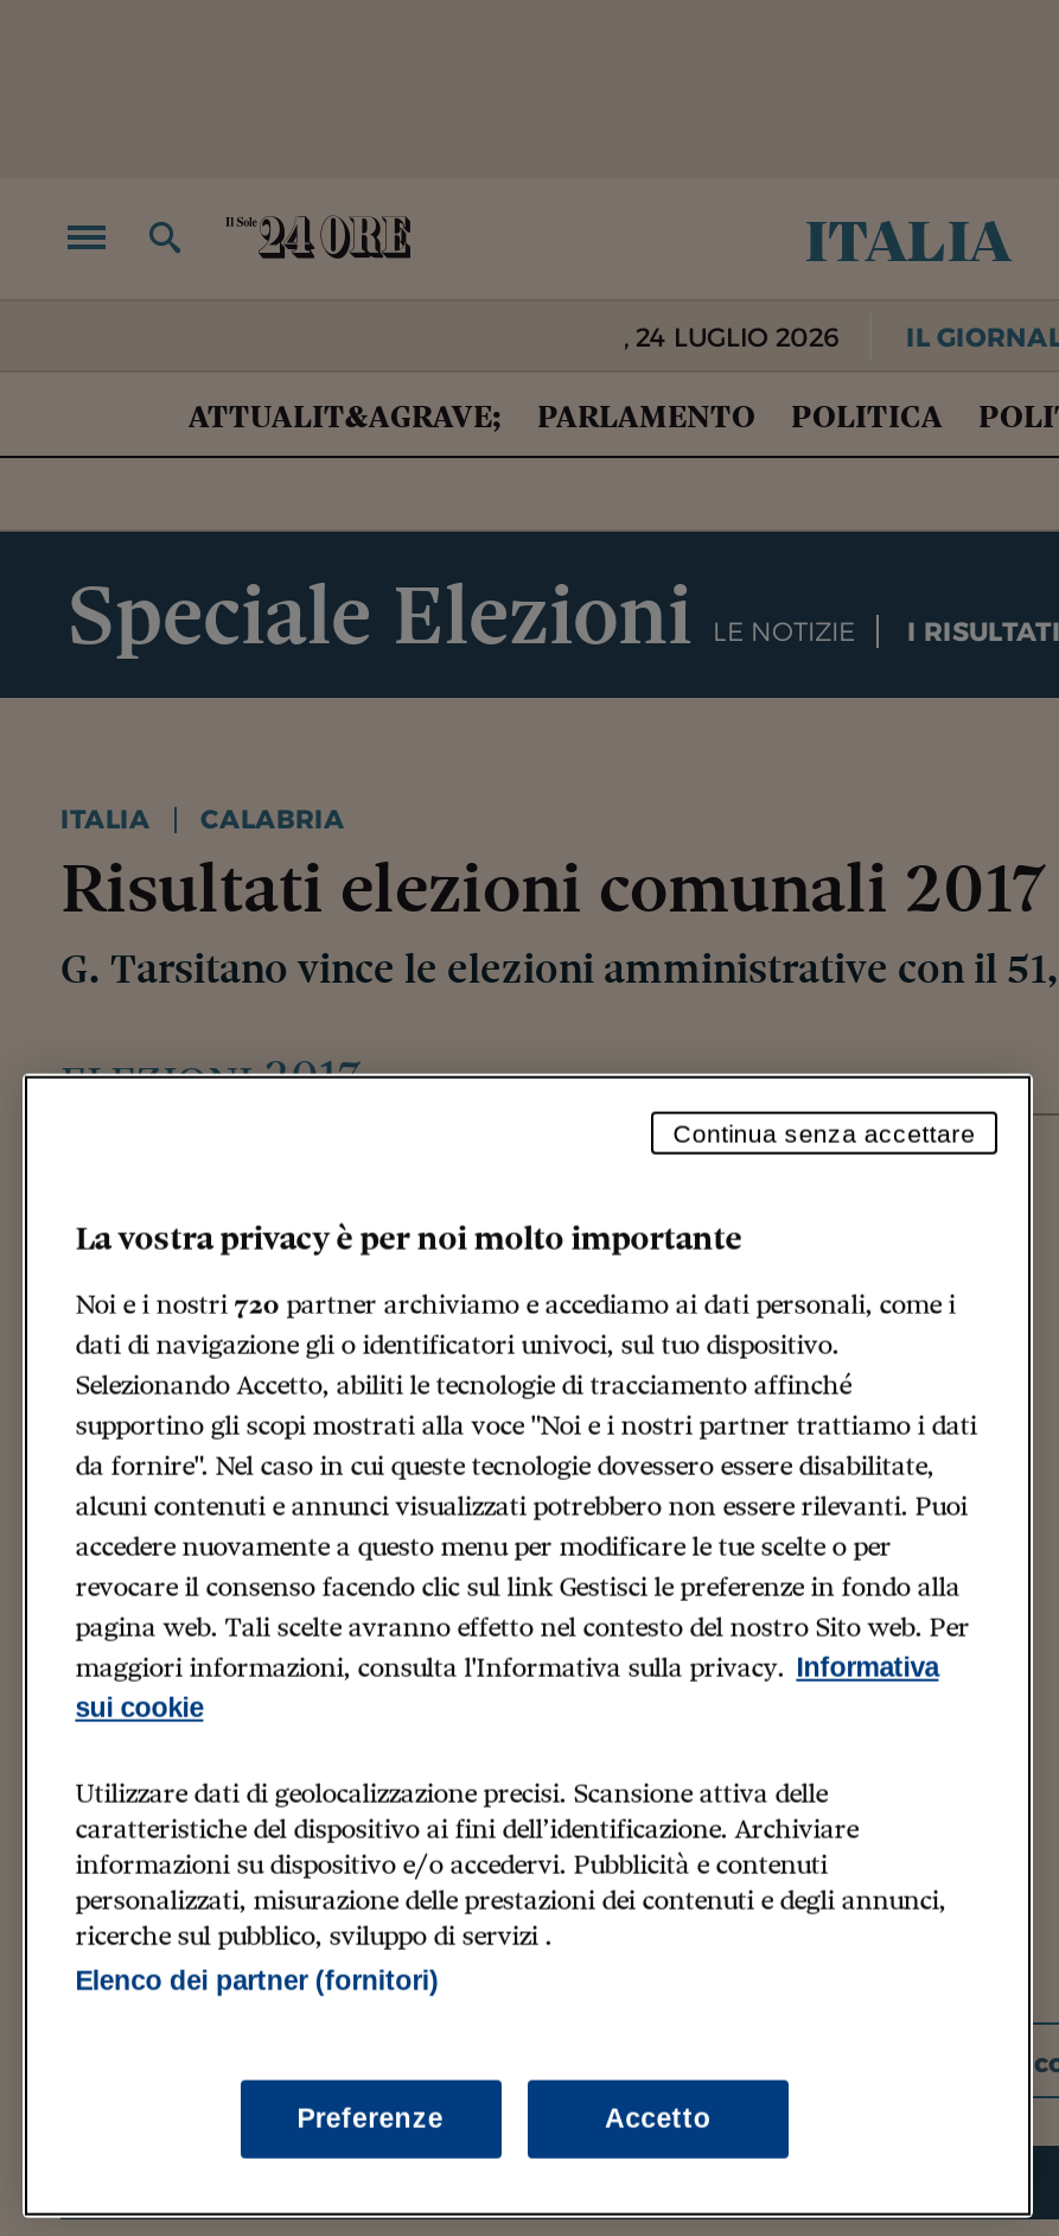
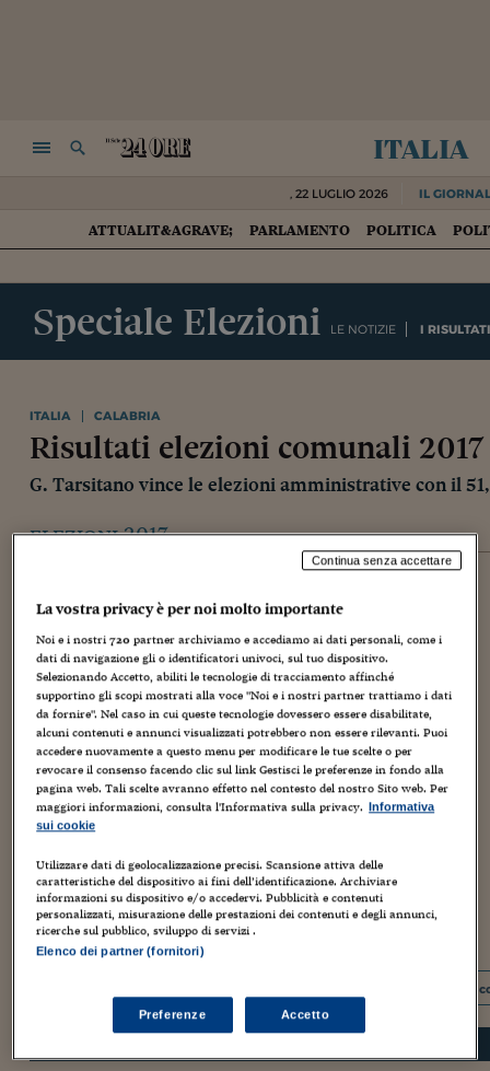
- , 24 LUGLIO 2026
+ , 22 LUGLIO 2026
